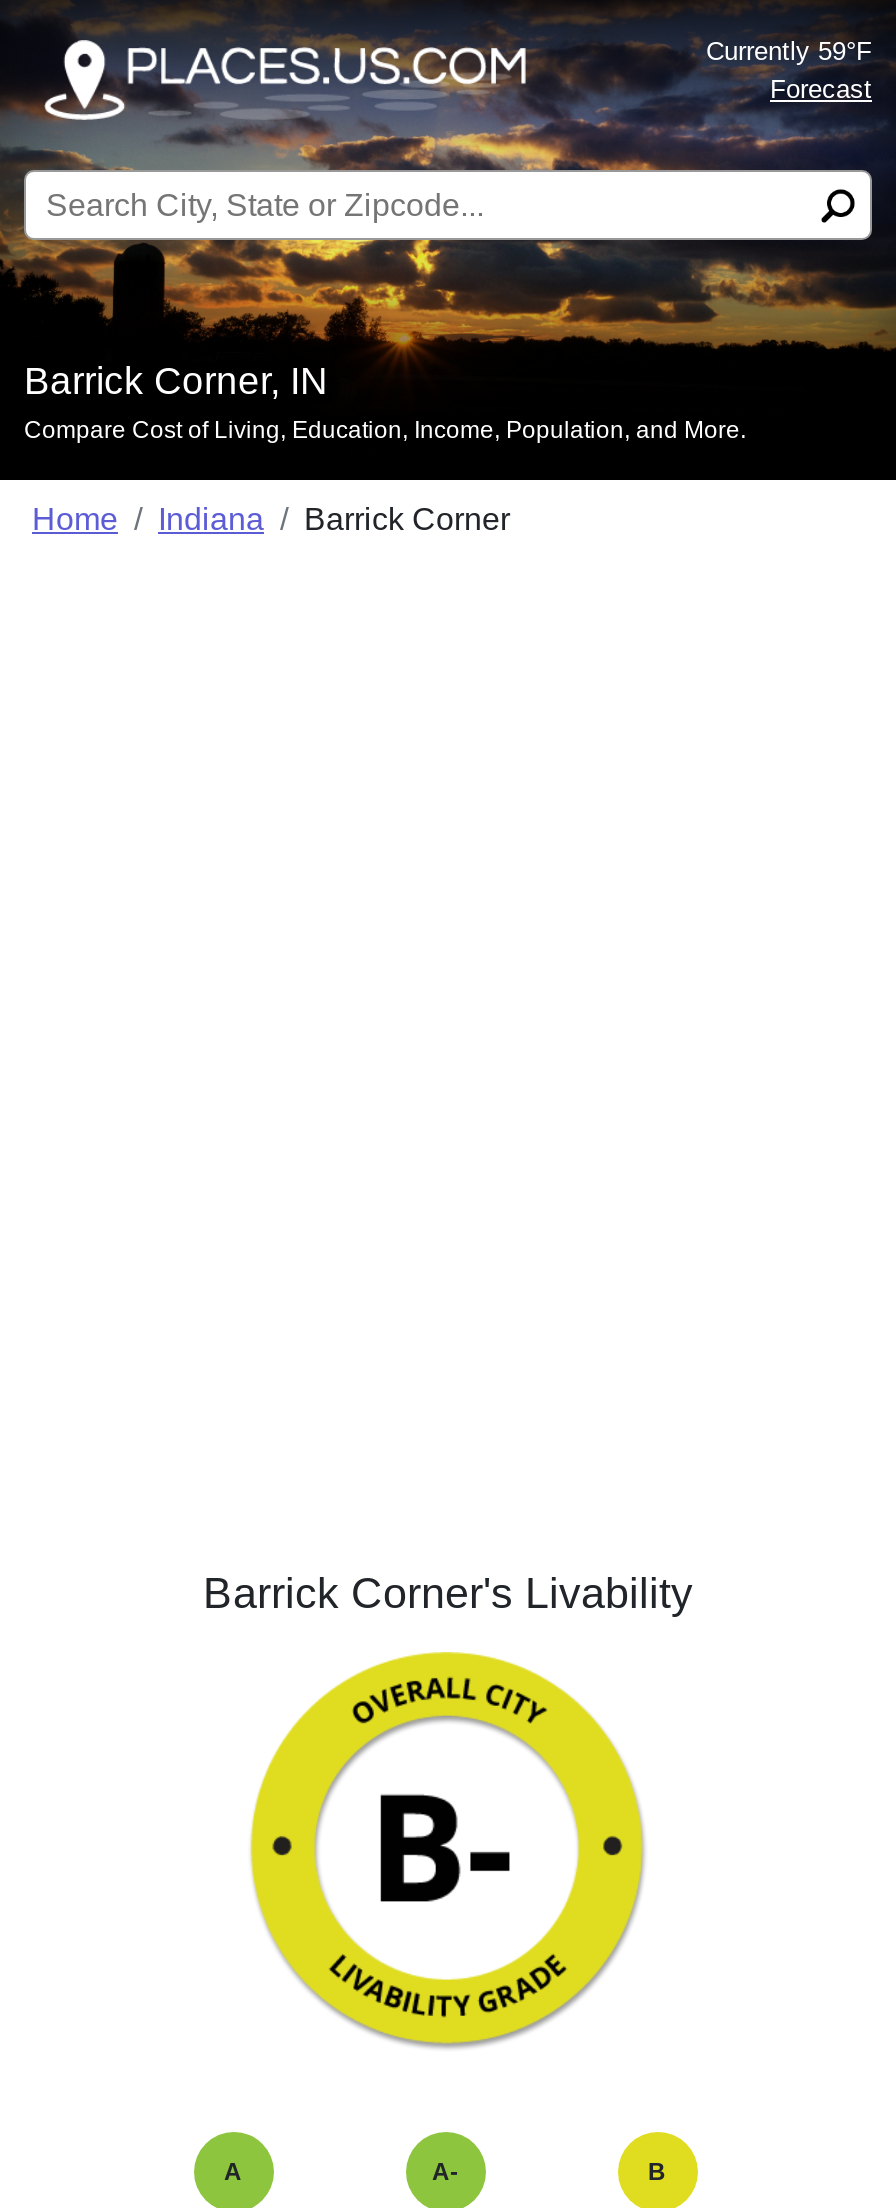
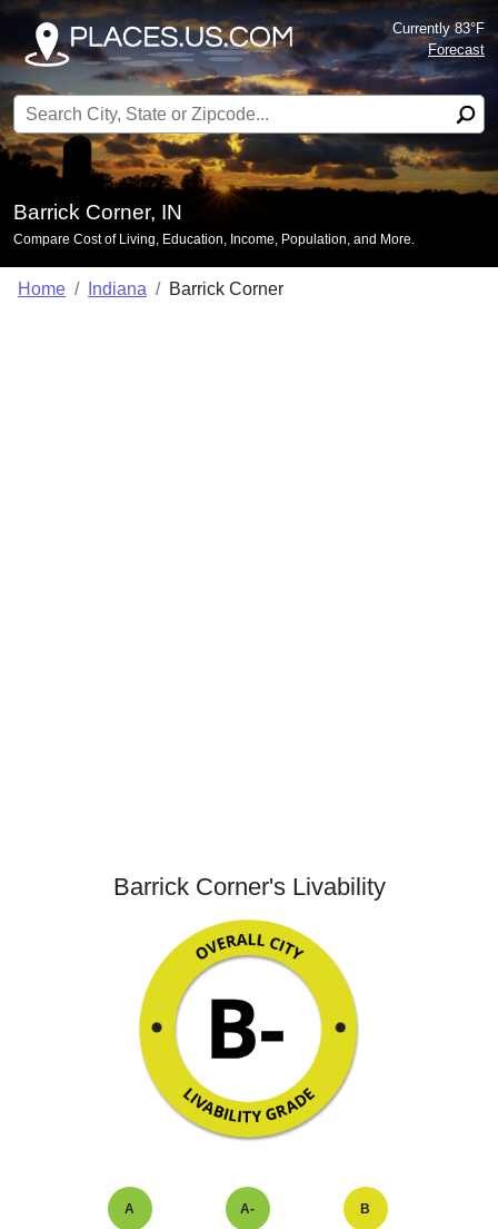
- Currently 59°F
+ Currently 83°F
